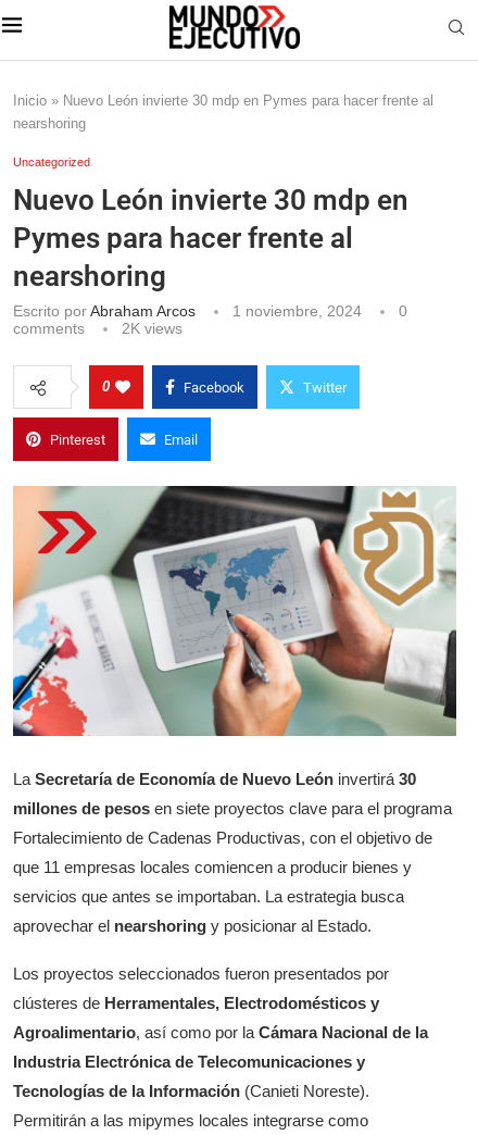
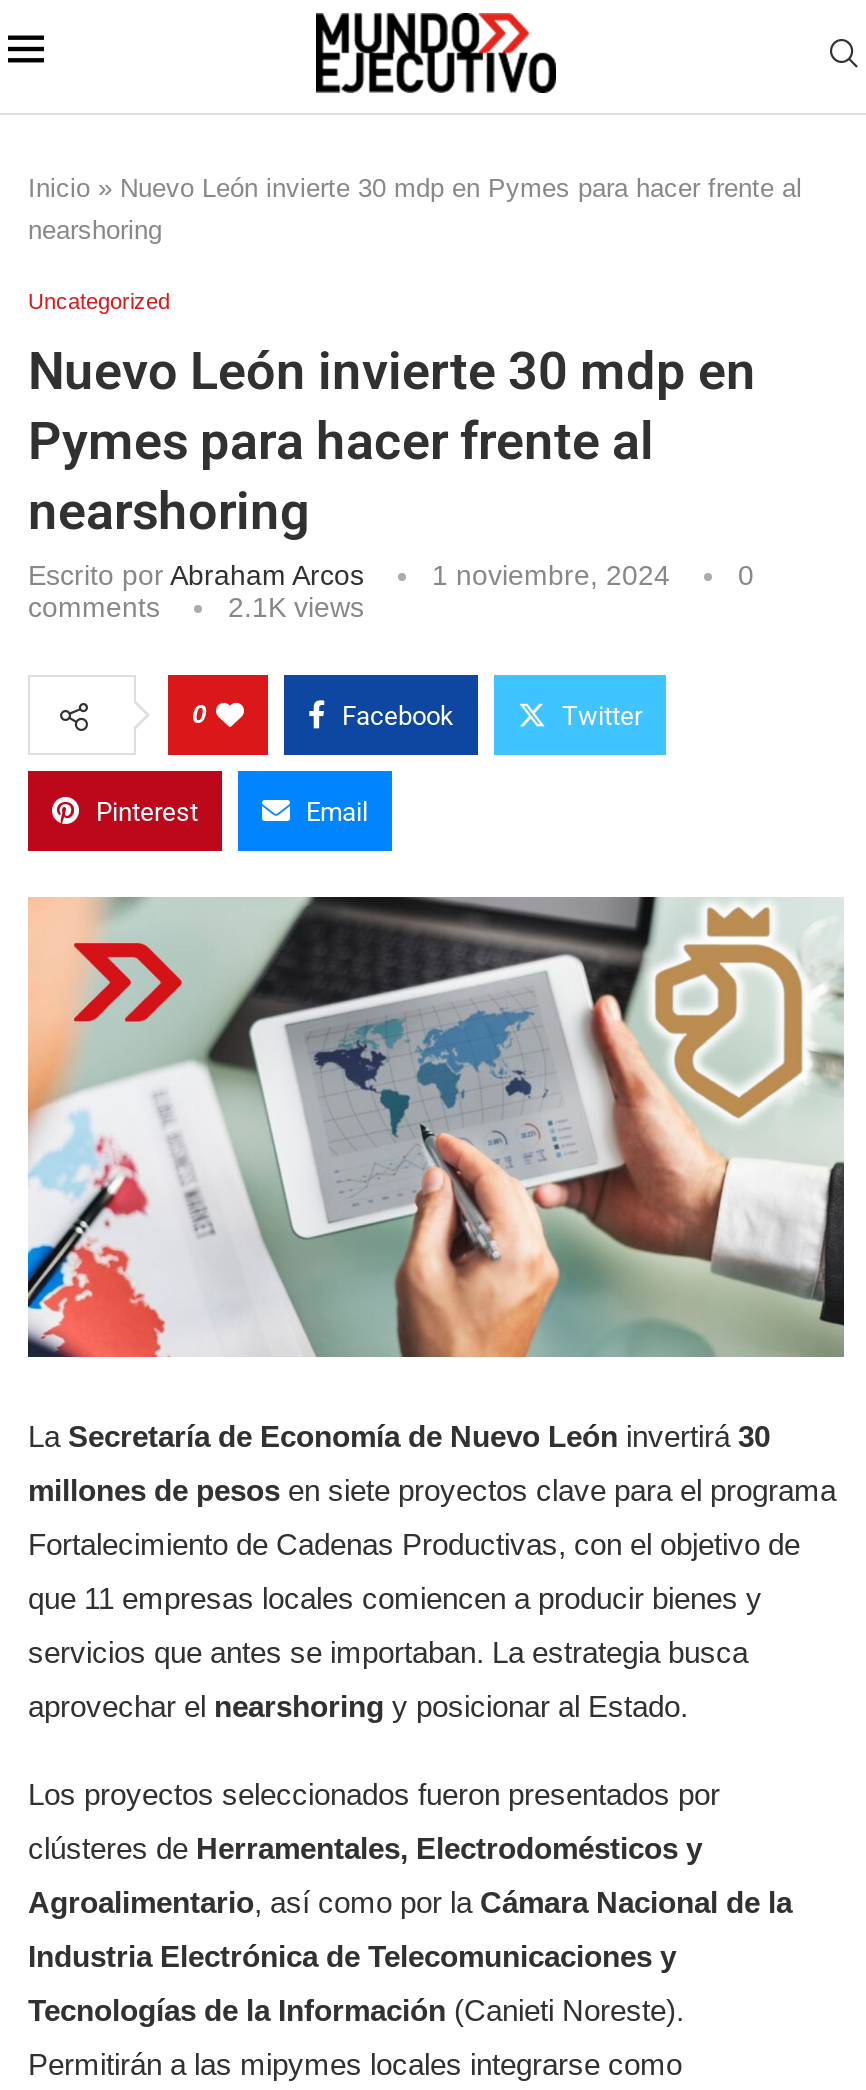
- 2K views
+ 2.1K views
